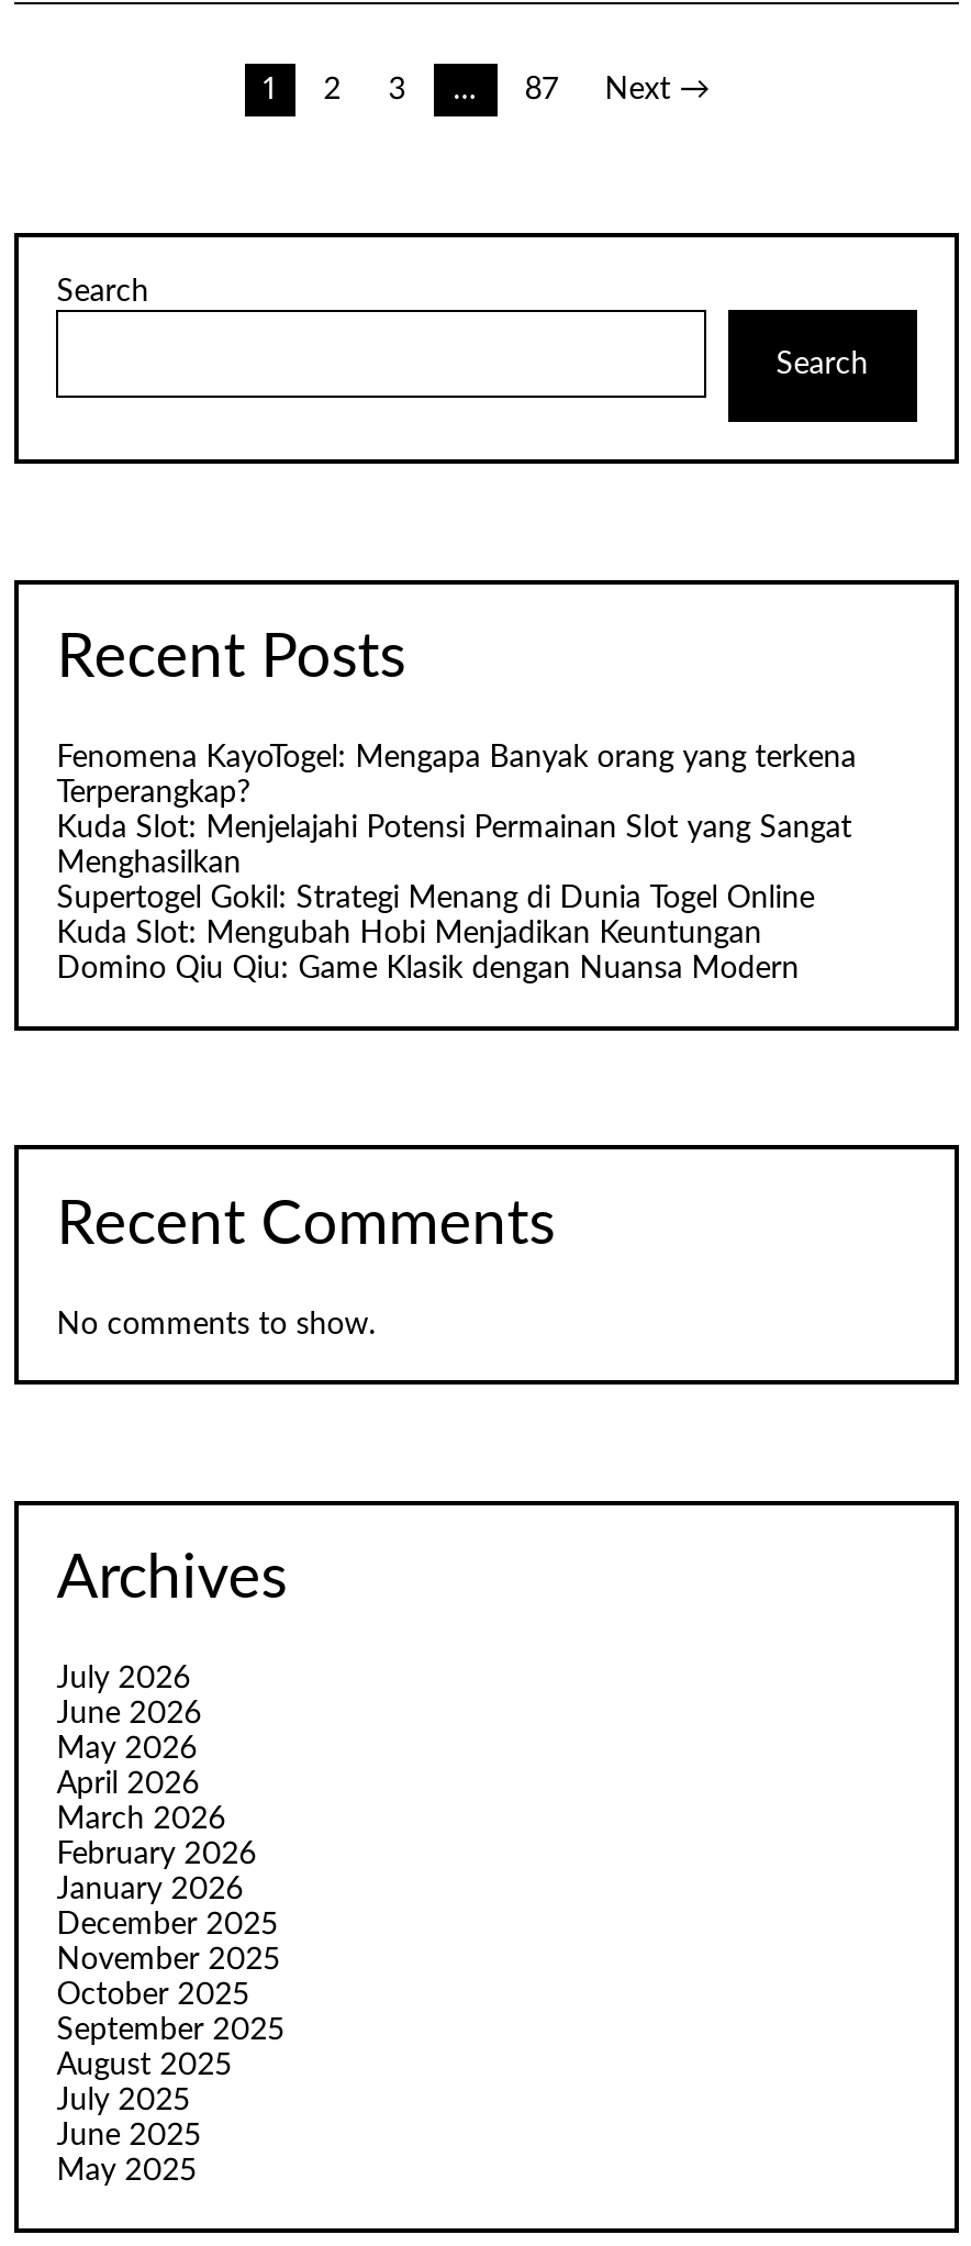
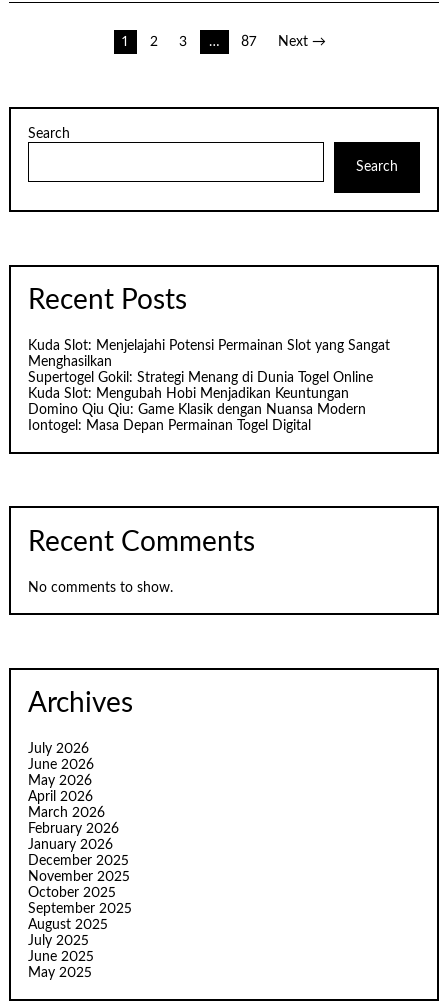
- Fenomena KayoTogel: Mengapa Banyak orang yang terkena
- Terperangkap?

moved up: Kuda Slot: Menjelajahi Potensi Permainan Slot yang Sangat | Menghasilkan | Supertogel Gokil: Strategi Menang di Dunia Togel Online | Kuda Slot: Mengubah Hobi Menjadikan Keuntungan | Domino Qiu Qiu: Game Klasik dengan Nuansa Modern

+ Iontogel: Masa Depan Permainan Togel Digital
